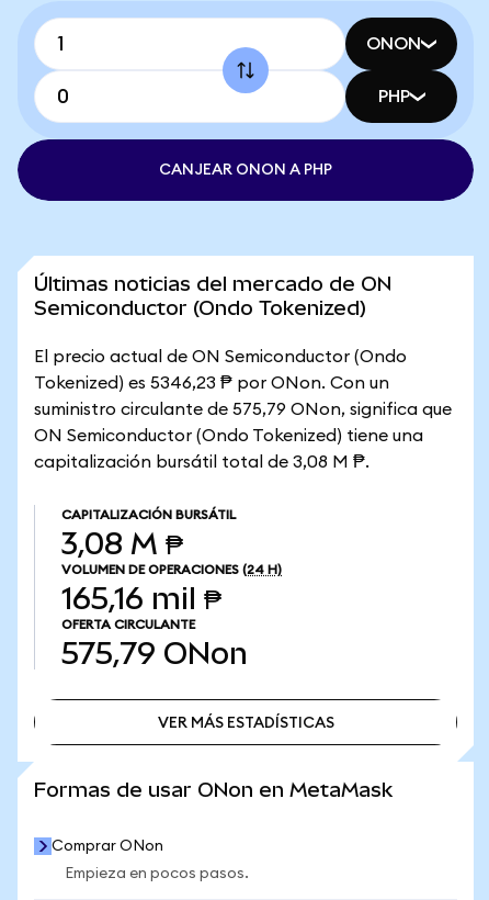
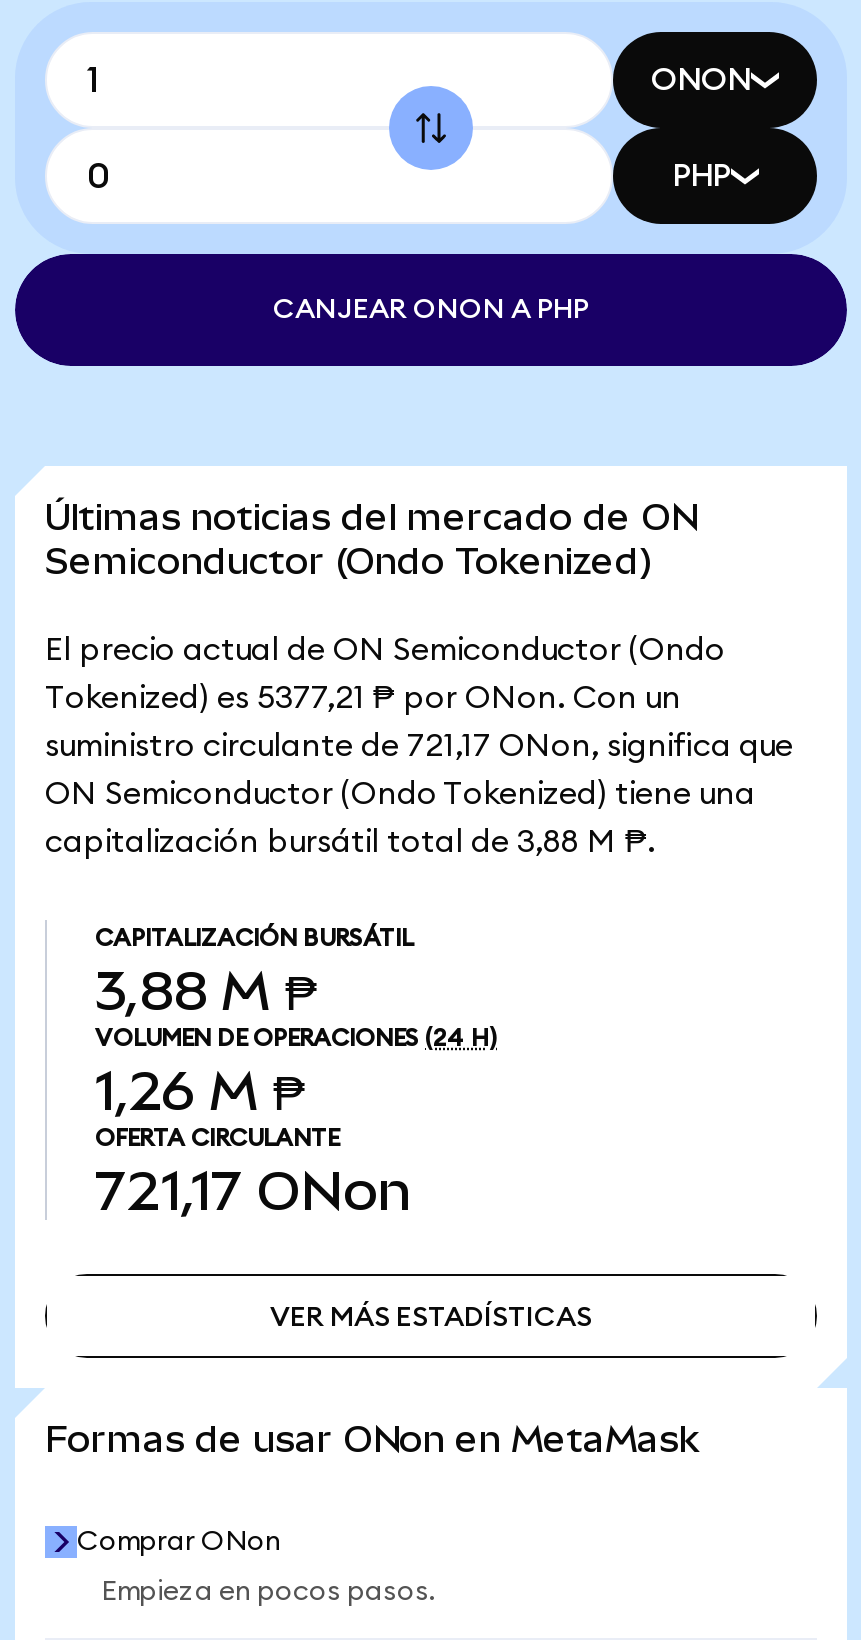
- Tokenized) es 5346,23 ₱ por ONon. Con un
+ Tokenized) es 5377,21 ₱ por ONon. Con un

- suministro circulante de 575,79 ONon, significa que
+ suministro circulante de 721,17 ONon, significa que

- capitalización bursátil total de 3,08 M ₱.
+ capitalización bursátil total de 3,88 M ₱.

- 3,08 M ₱
+ 3,88 M ₱

- 165,16 mil ₱
+ 1,26 M ₱

- 575,79 ONon
+ 721,17 ONon
